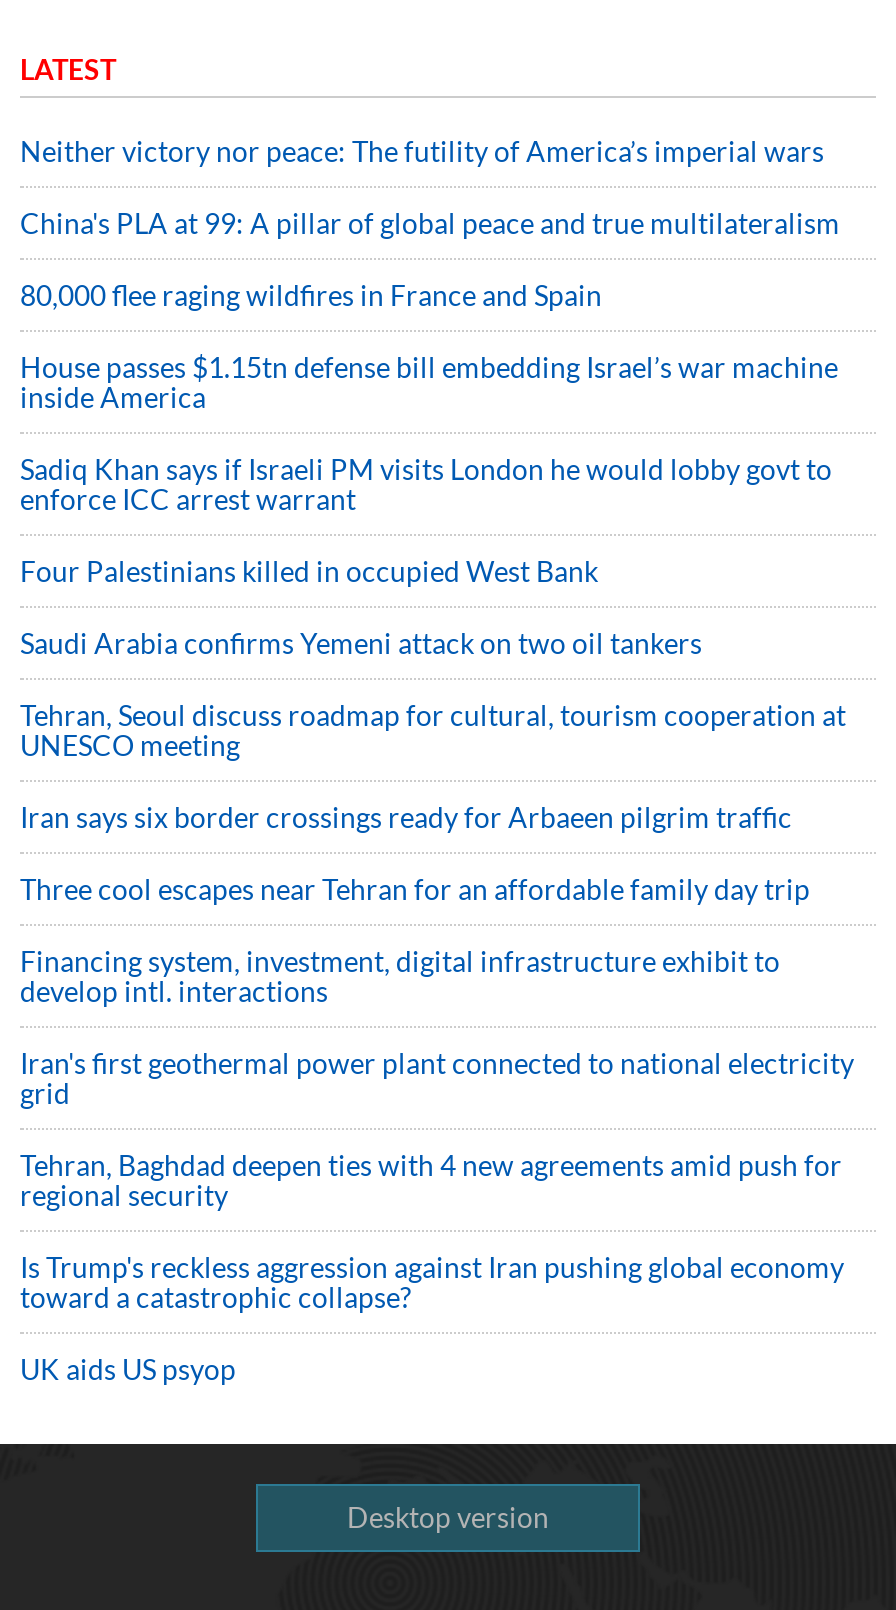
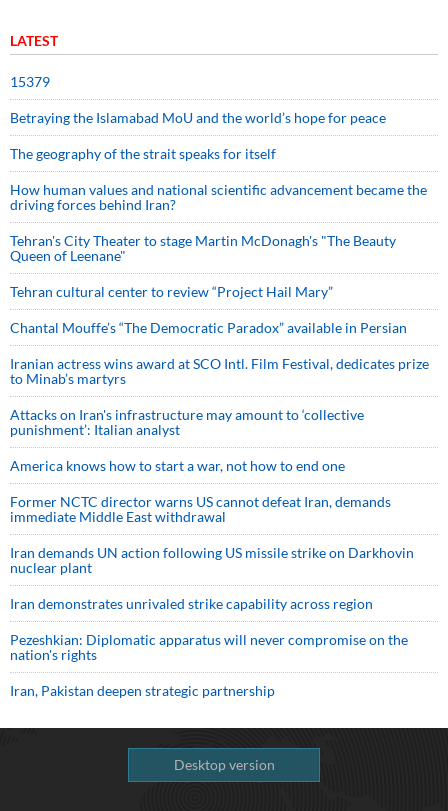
- Neither victory nor peace: The futility of America’s imperial wars
+ 15379

- China's PLA at 99: A pillar of global peace and true multilateralism
+ Betraying the Islamabad MoU and the world’s hope for peace

- 80,000 flee raging wildfires in France and Spain
+ The geography of the strait speaks for itself

- House passes $1.15tn defense bill embedding Israel’s war machine
- inside America
+ How human values and national scientific advancement became the
+ driving forces behind Iran?

- Sadiq Khan says if Israeli PM visits London he would lobby govt to
- enforce ICC arrest warrant
+ Tehran's City Theater to stage Martin McDonagh's "The Beauty
+ Queen of Leenane"

- Four Palestinians killed in occupied West Bank
+ Tehran cultural center to review “Project Hail Mary”

- Saudi Arabia confirms Yemeni attack on two oil tankers
+ Chantal Mouffe’s “The Democratic Paradox” available in Persian

- Tehran, Seoul discuss roadmap for cultural, tourism cooperation at
- UNESCO meeting
+ Iranian actress wins award at SCO Intl. Film Festival, dedicates prize
+ to Minab’s martyrs

- Iran says six border crossings ready for Arbaeen pilgrim traffic
+ Attacks on Iran's infrastructure may amount to ‘collective
+ punishment’: Italian analyst

- Three cool escapes near Tehran for an affordable family day trip
+ America knows how to start a war, not how to end one

- Financing system, investment, digital infrastructure exhibit to
- develop intl. interactions
+ Former NCTC director warns US cannot defeat Iran, demands
+ immediate Middle East withdrawal

- Iran's first geothermal power plant connected to national electricity
- grid
+ Iran demands UN action following US missile strike on Darkhovin
+ nuclear plant

- Tehran, Baghdad deepen ties with 4 new agreements amid push for
- regional security
+ Iran demonstrates unrivaled strike capability across region

- Is Trump's reckless aggression against Iran pushing global economy
- toward a catastrophic collapse?
+ Pezeshkian: Diplomatic apparatus will never compromise on the
+ nation's rights

- UK aids US psyop
+ Iran, Pakistan deepen strategic partnership
